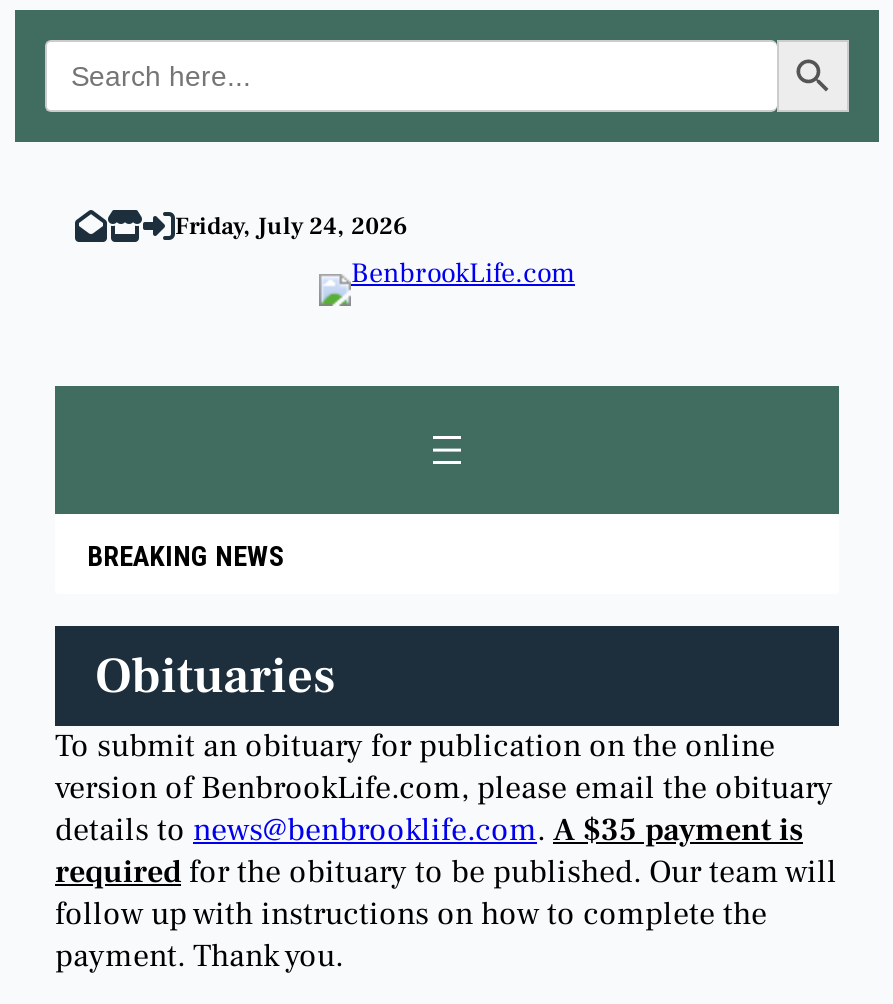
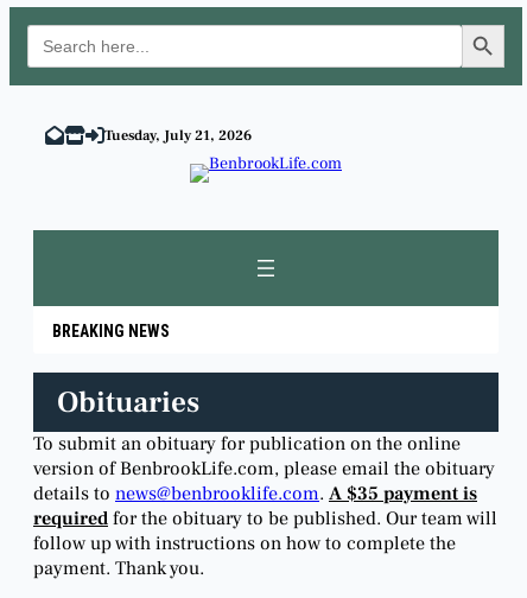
- Friday, July 24, 2026
+ Tuesday, July 21, 2026
